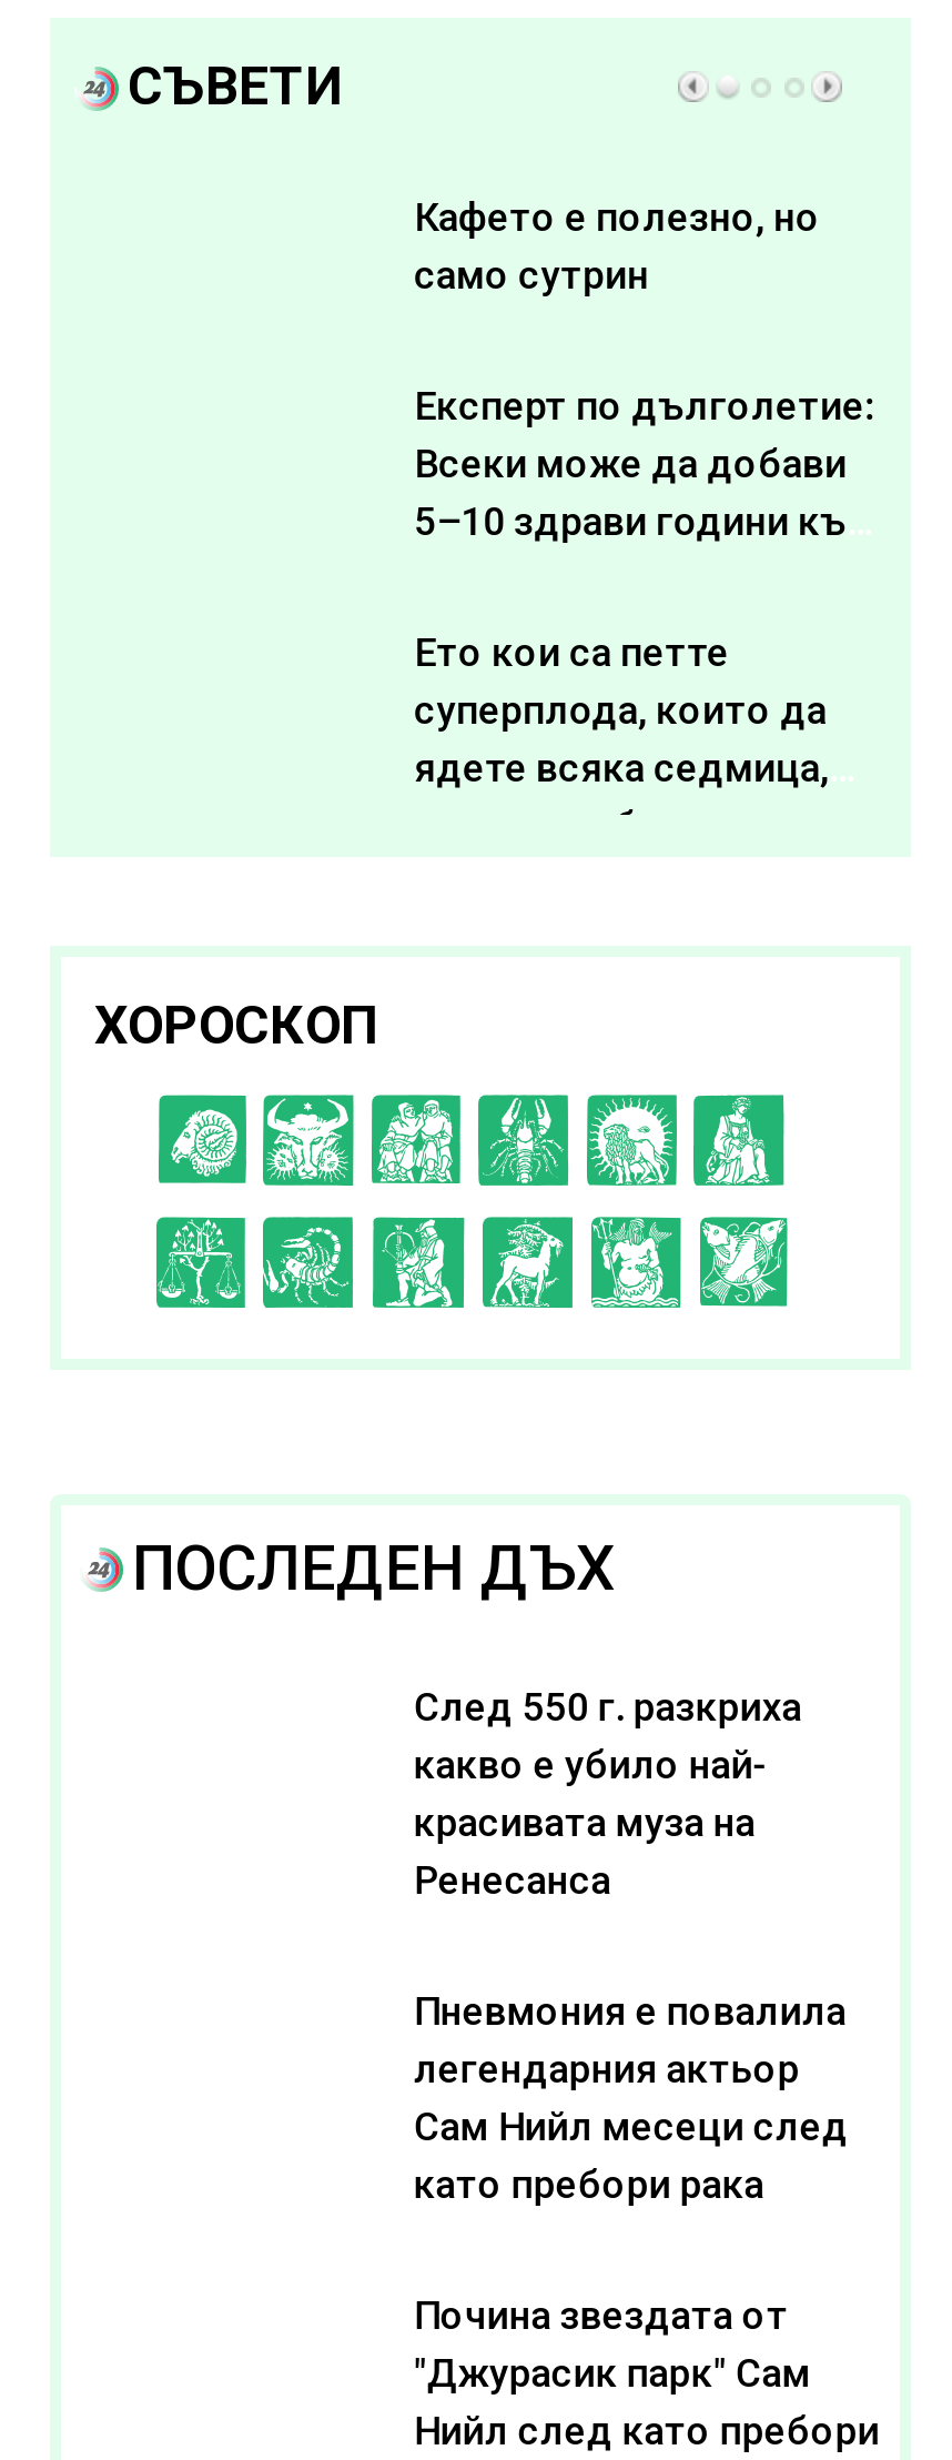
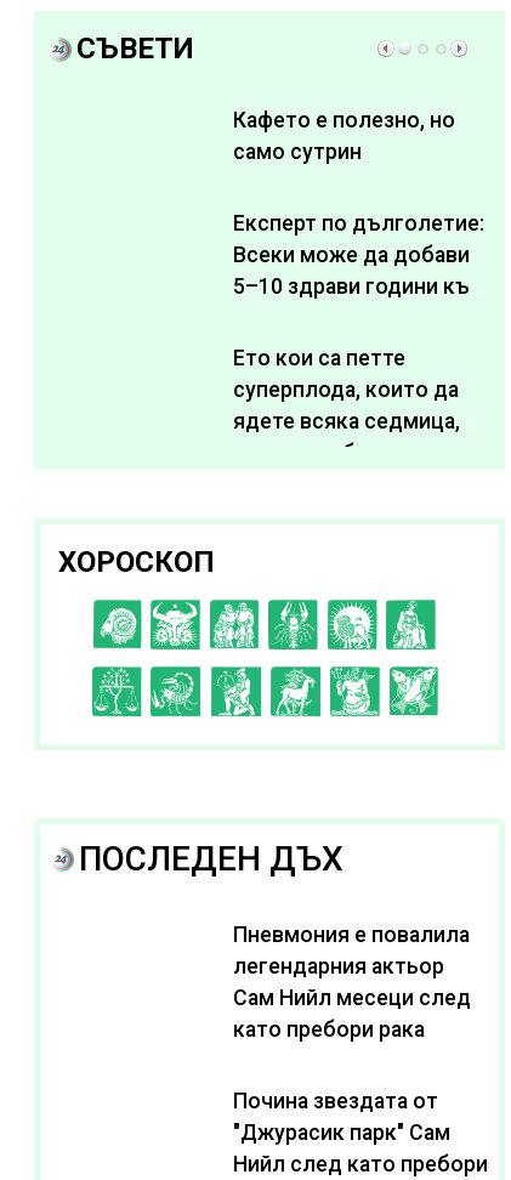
- След 550 г. разкриха
- какво е убило най-
- красивата муза на
- Ренесанса
